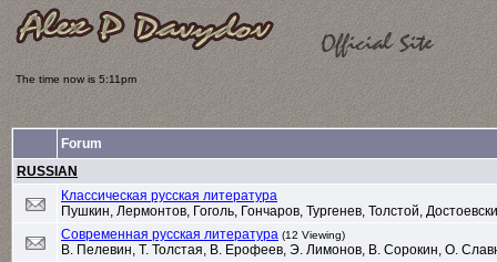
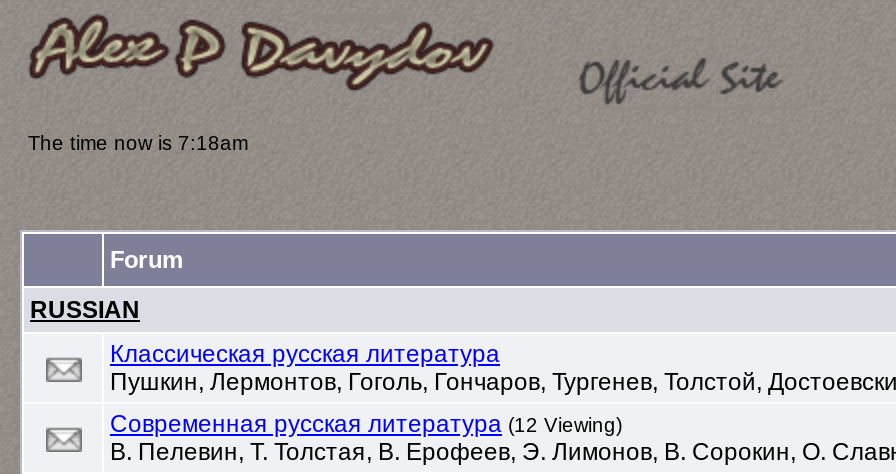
- The time now is 5:11pm
+ The time now is 7:18am
